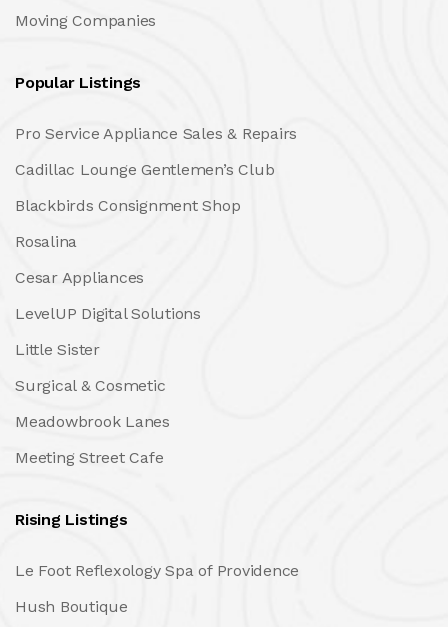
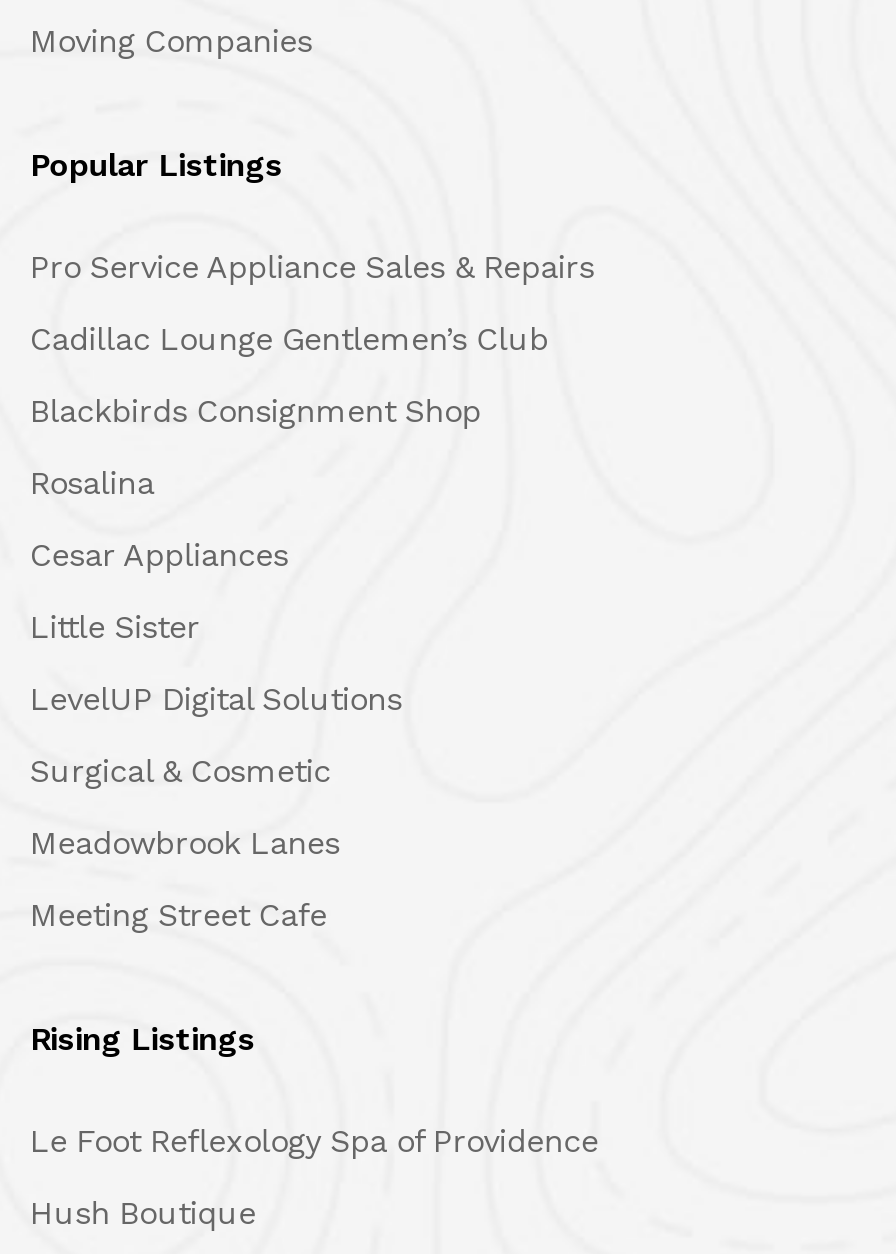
moved down: LevelUP Digital Solutions

moved up: Little Sister
